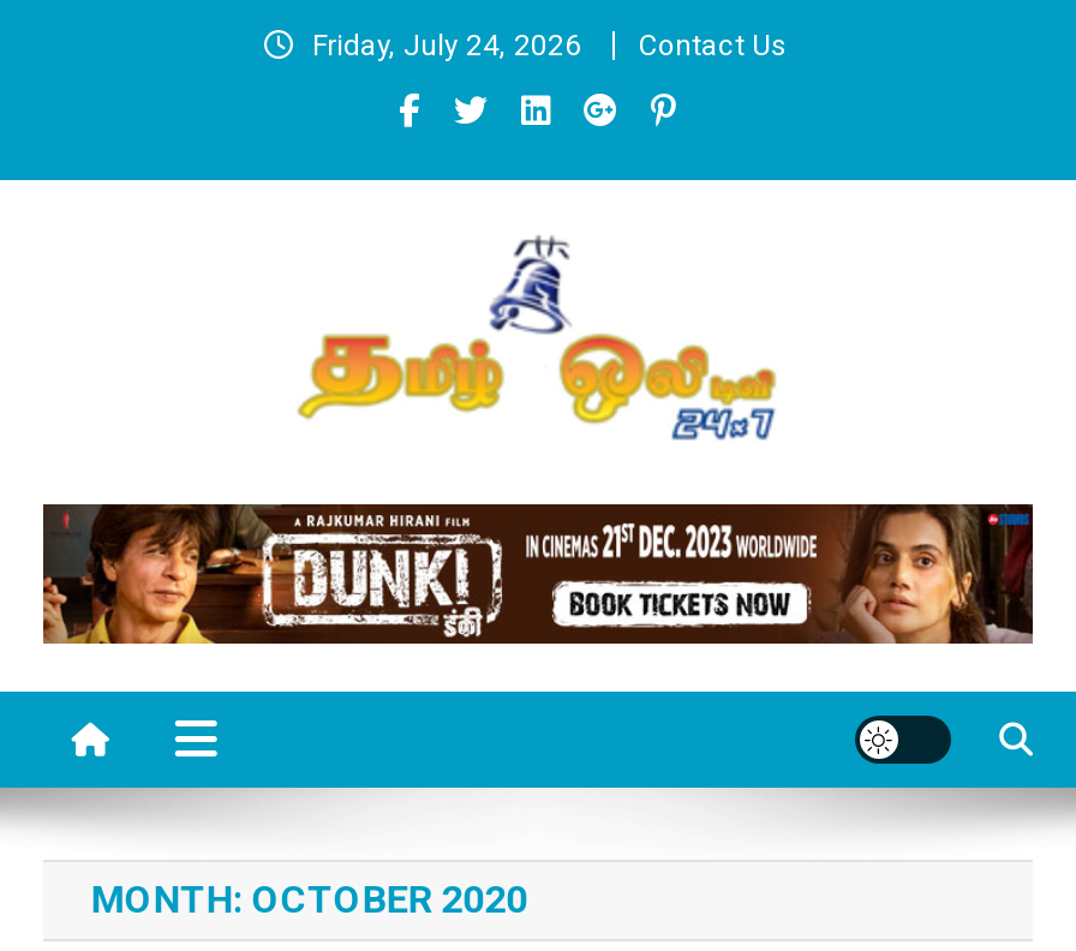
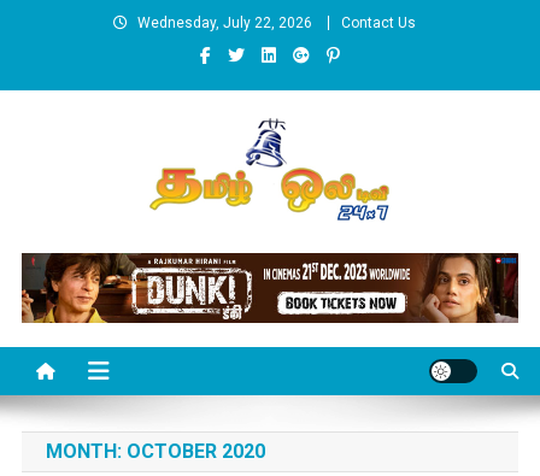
- Friday, July 24, 2026
+ Wednesday, July 22, 2026
